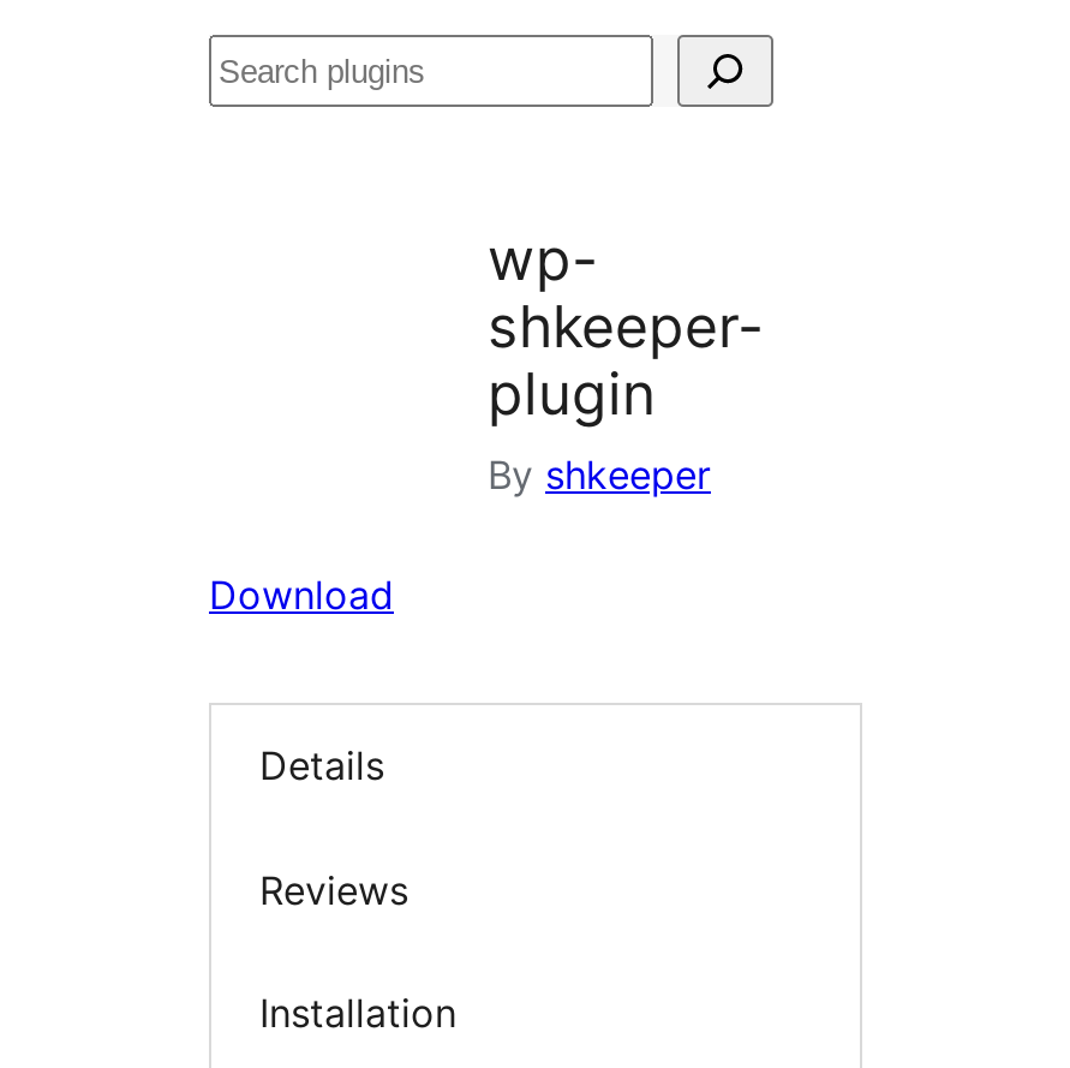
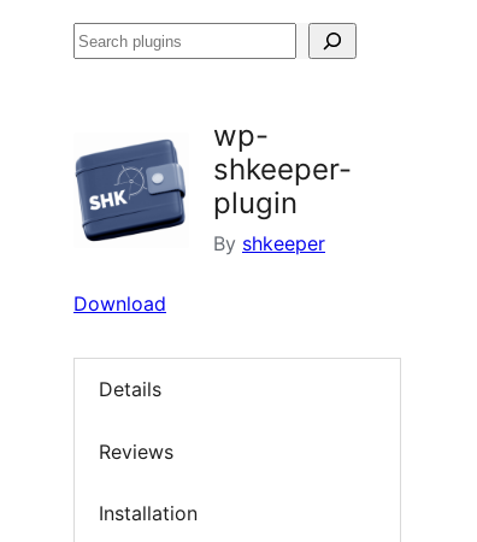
+ [image]
